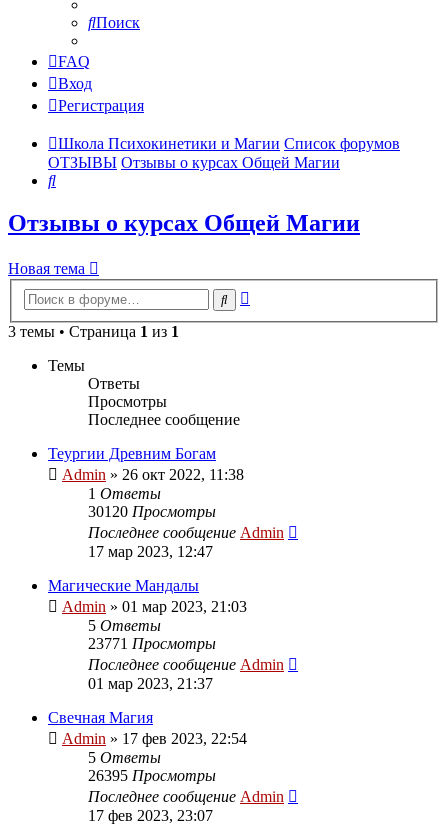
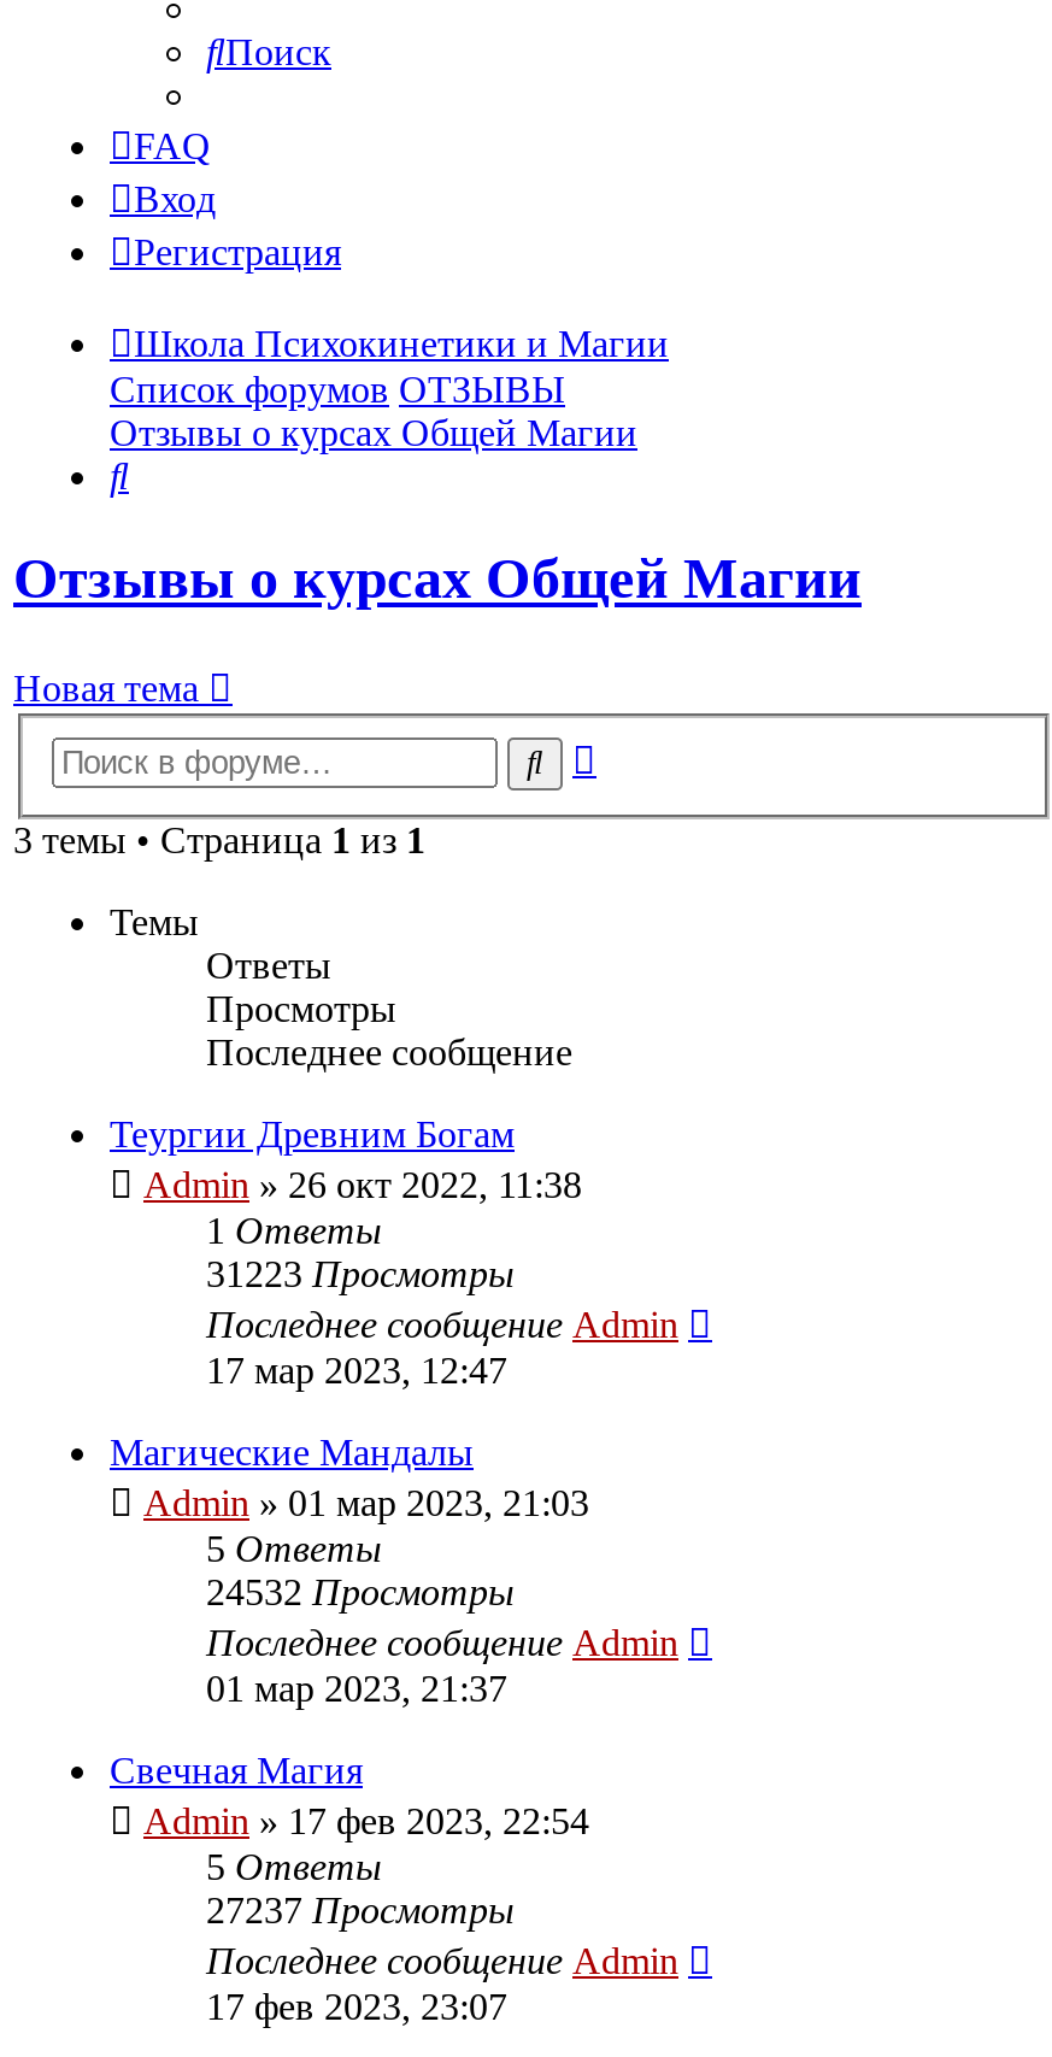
- 30120 Просмотры
+ 31223 Просмотры

- 23771 Просмотры
+ 24532 Просмотры

- 26395 Просмотры
+ 27237 Просмотры
